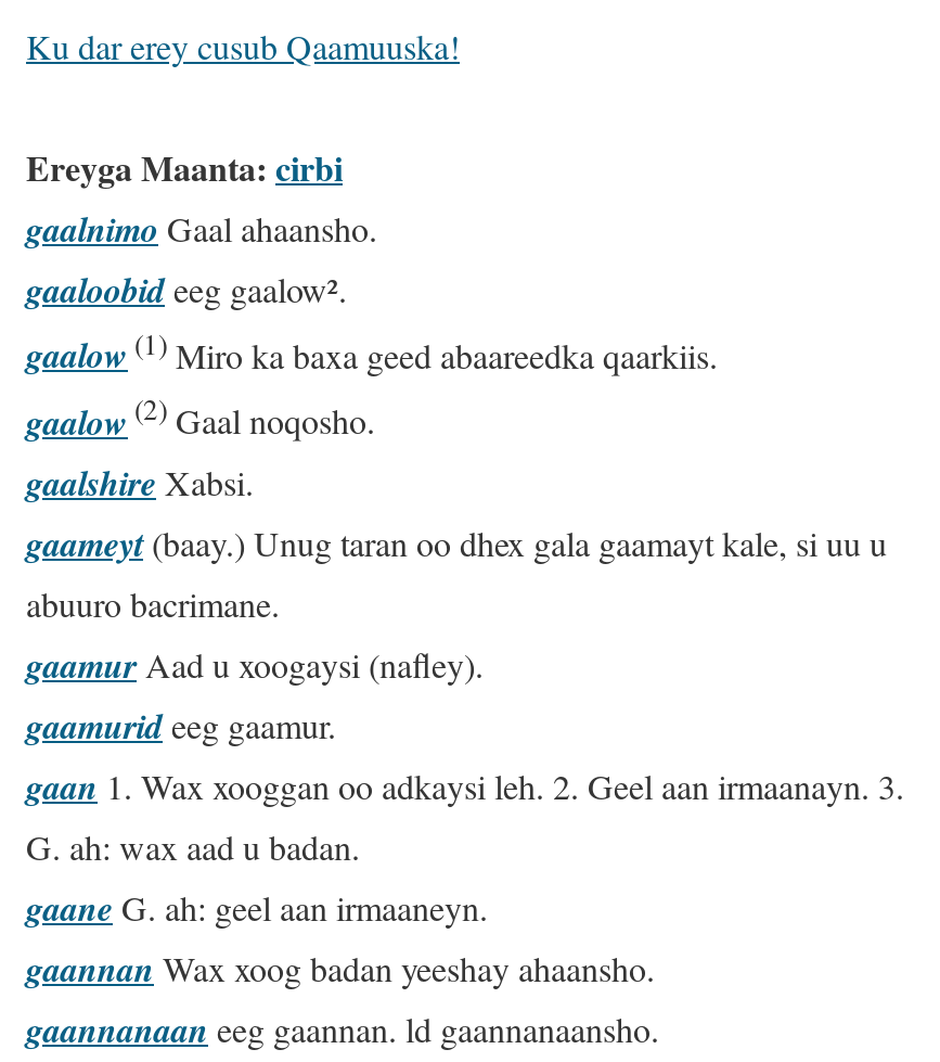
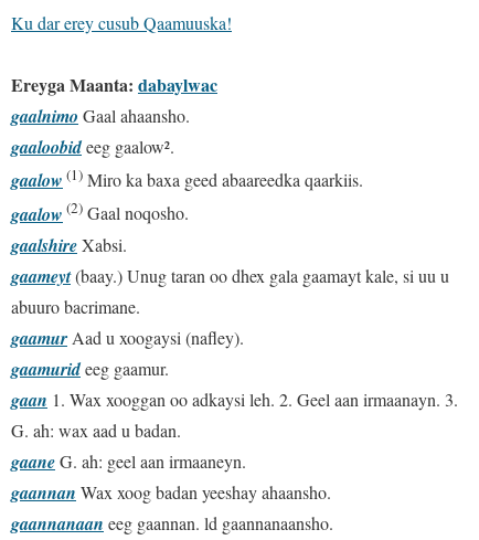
- Ereyga Maanta: cirbi
+ Ereyga Maanta: dabaylwac
